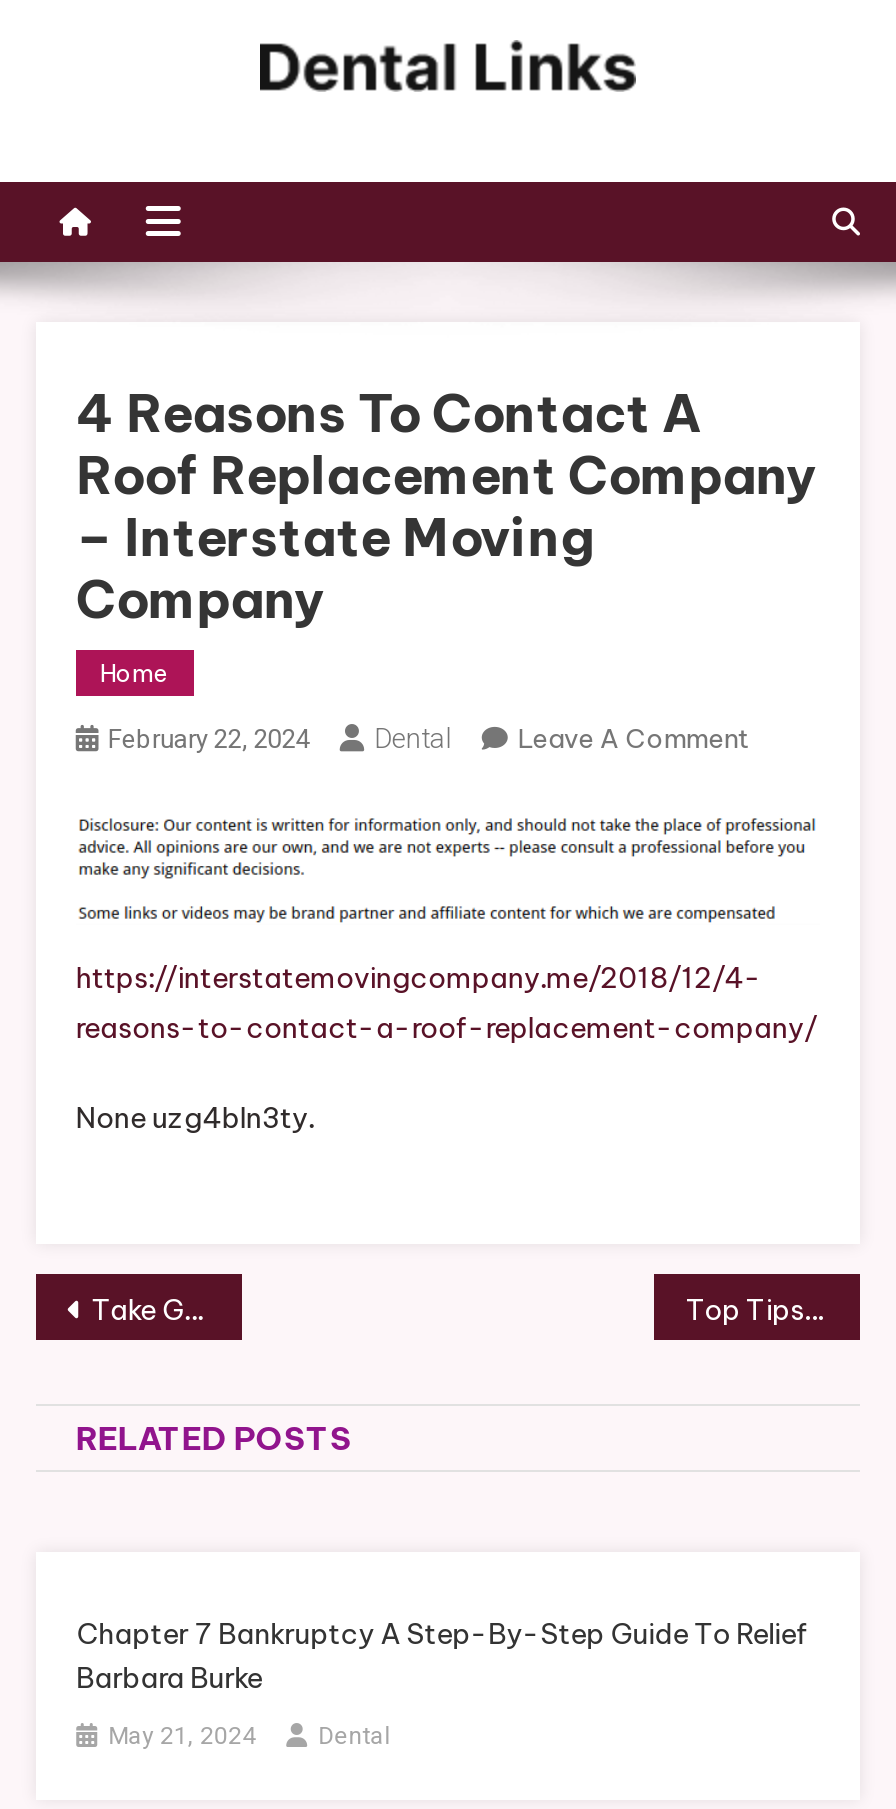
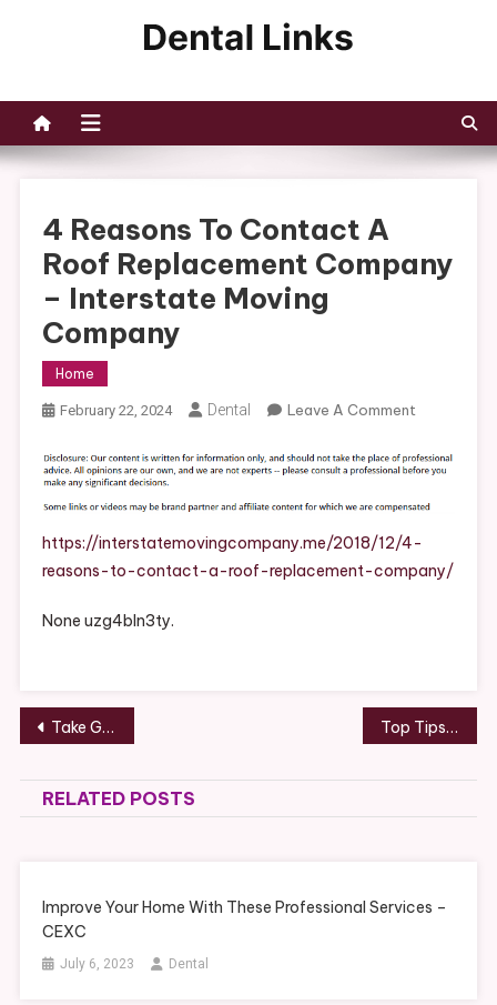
- Chapter 7 Bankruptcy A Step-By-Step Guide To Relief
- Barbara Burke
+ Improve Your Home With These Professional Services –
+ CEXC

- May 21, 2024
+ July 6, 2023
